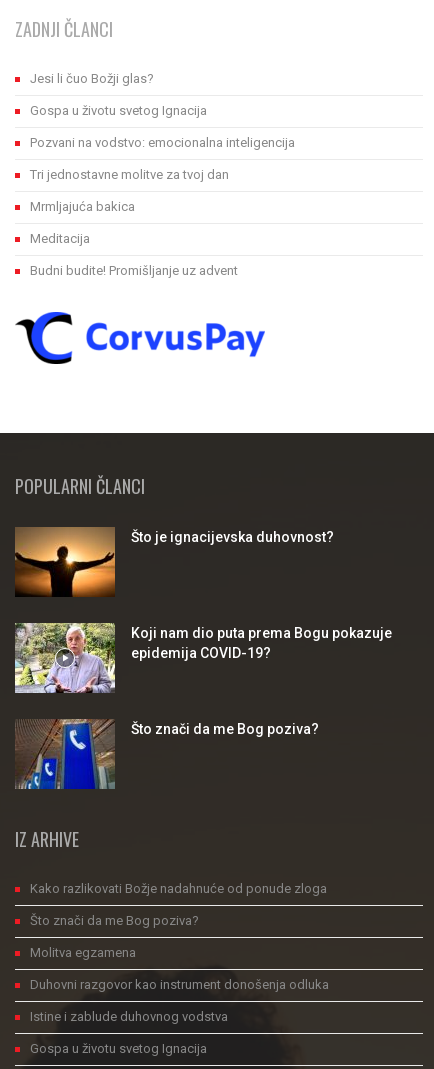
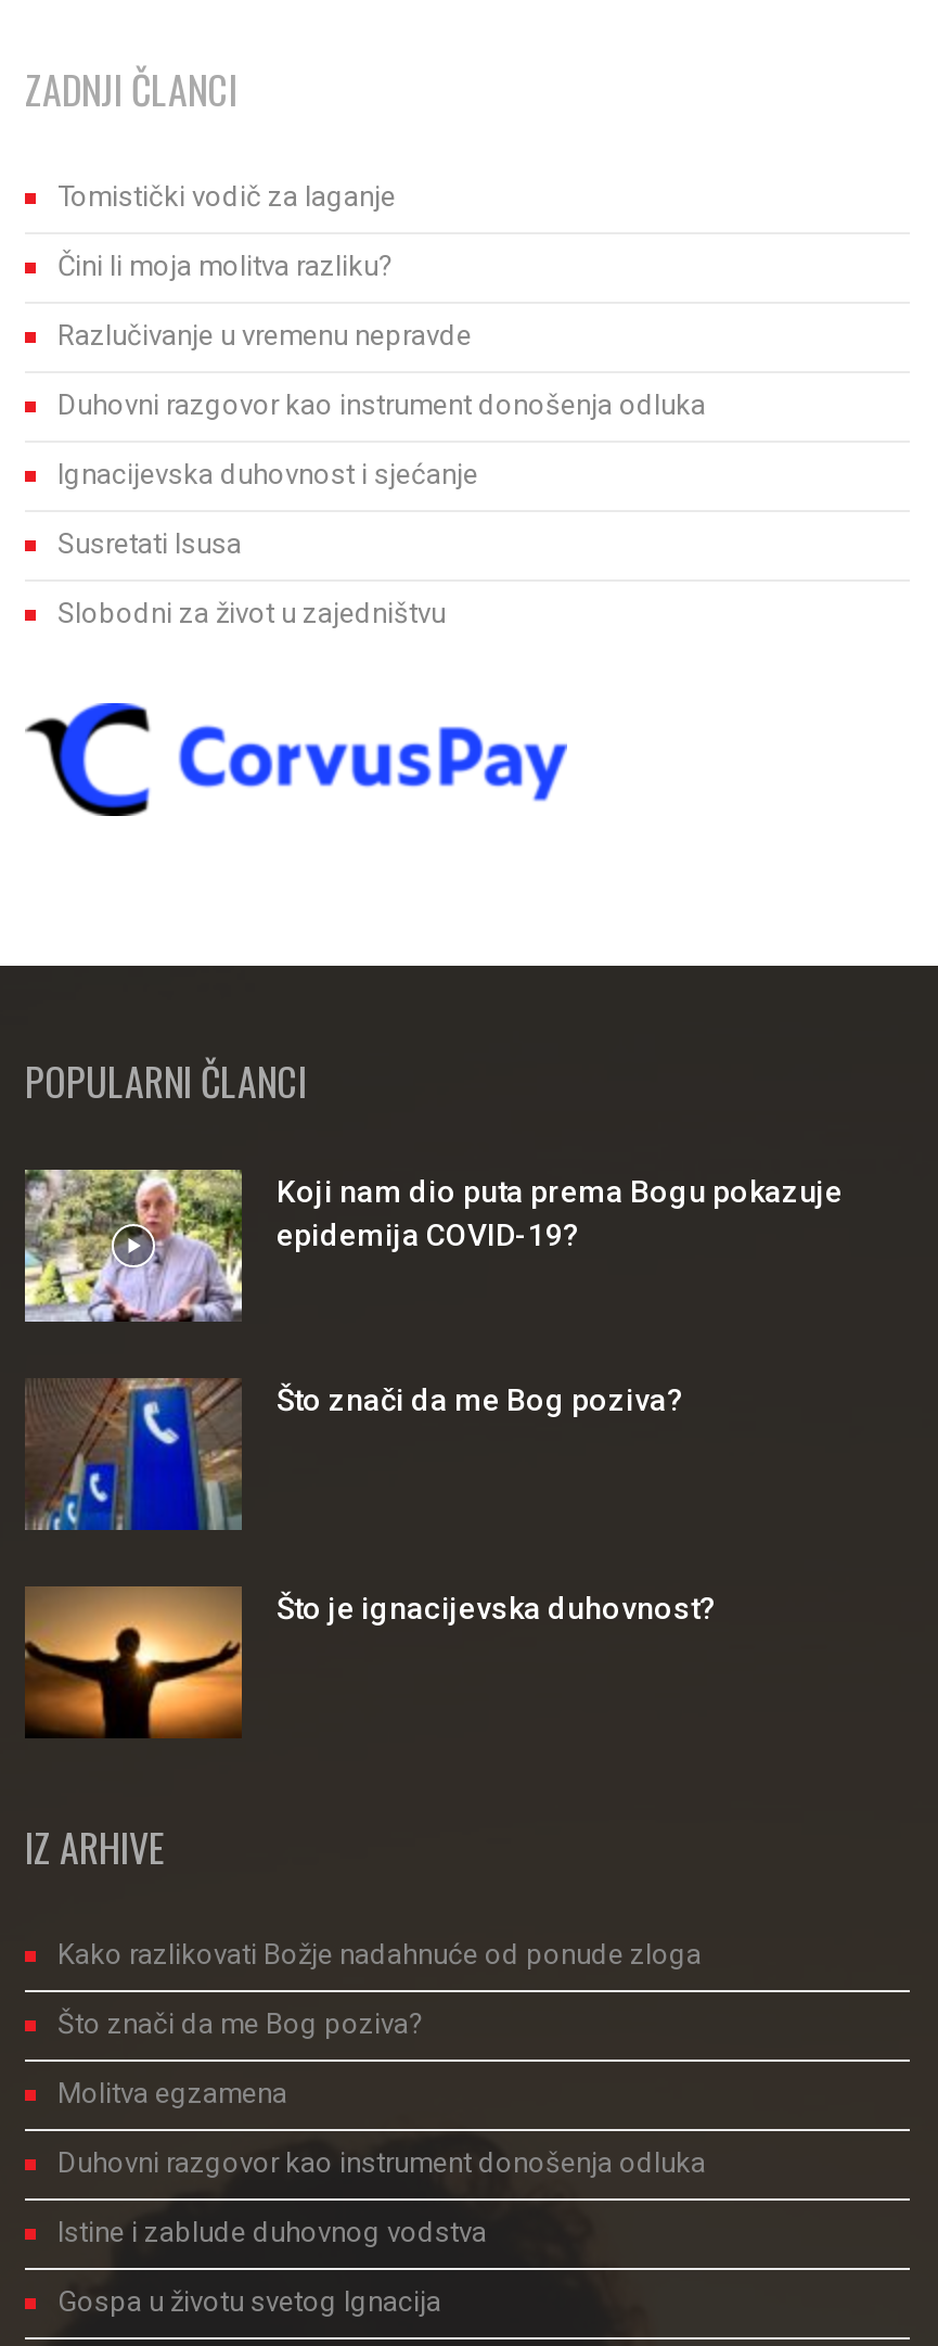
- Jesi li čuo Božji glas?
+ Tomistički vodič za laganje

- Gospa u životu svetog Ignacija
+ Čini li moja molitva razliku?

- Pozvani na vodstvo: emocionalna inteligencija
+ Razlučivanje u vremenu nepravde

- Tri jednostavne molitve za tvoj dan
+ Duhovni razgovor kao instrument donošenja odluka

- Mrmljajuća bakica
+ Ignacijevska duhovnost i sjećanje

- Meditacija
+ Susretati Isusa

- Budni budite! Promišljanje uz advent
+ Slobodni za život u zajedništvu

moved down: [image] | Što je ignacijevska duhovnost?

moved up: [image] | Koji nam dio puta prema Bogu pokazuje | epidemija COVID-19? | Što znači da me Bog poziva?

moved up: [image]
